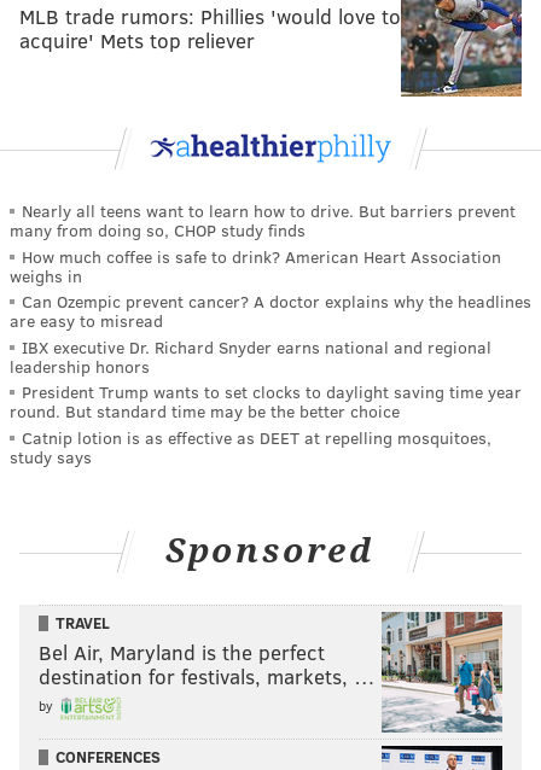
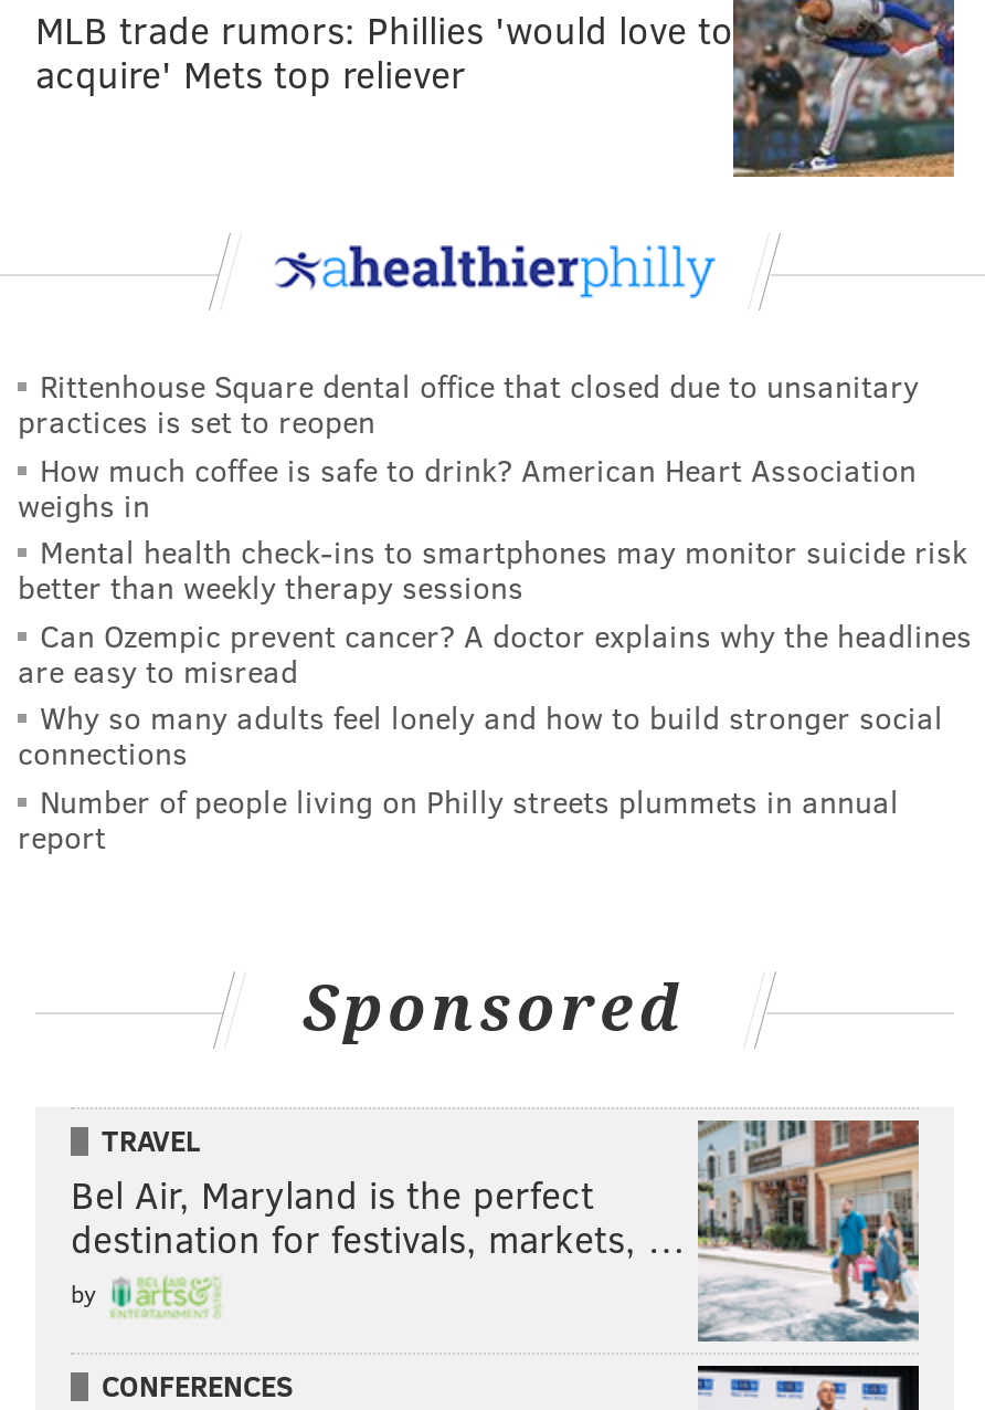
- Nearly all teens want to learn how to drive. But barriers prevent
- many from doing so, CHOP study finds
+ Rittenhouse Square dental office that closed due to unsanitary
+ practices is set to reopen

+ Mental health check-ins to smartphones may monitor suicide risk
+ better than weekly therapy sessions

moved down: Can Ozempic prevent cancer? A doctor explains why the headlines | are easy to misread

- IBX executive Dr. Richard Snyder earns national and regional
- leadership honors
- President Trump wants to set clocks to daylight saving time year
- round. But standard time may be the better choice
- Catnip lotion is as effective as DEET at repelling mosquitoes,
- study says
+ Why so many adults feel lonely and how to build stronger social
+ connections
+ Number of people living on Philly streets plummets in annual
+ report
